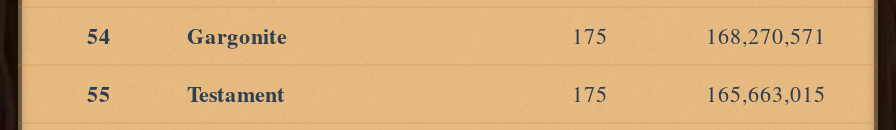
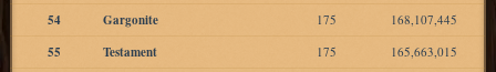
- 168,270,571
+ 168,107,445
